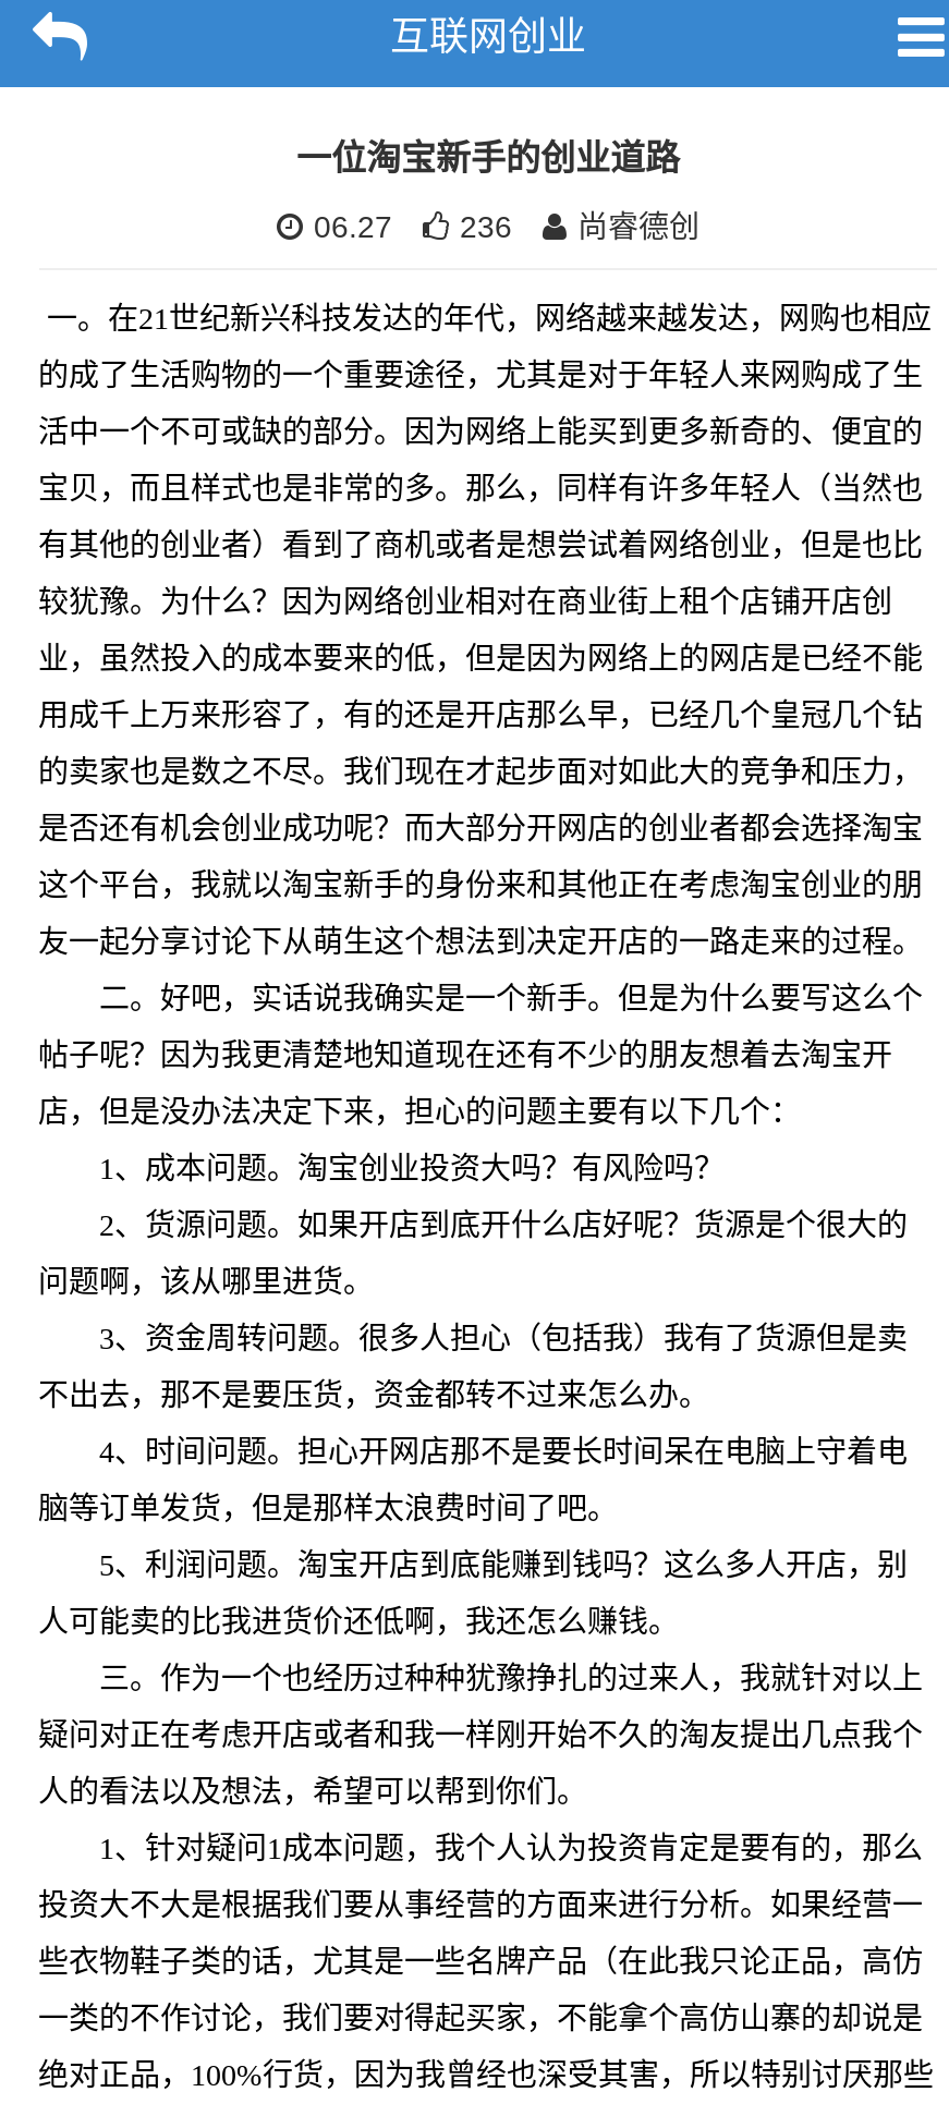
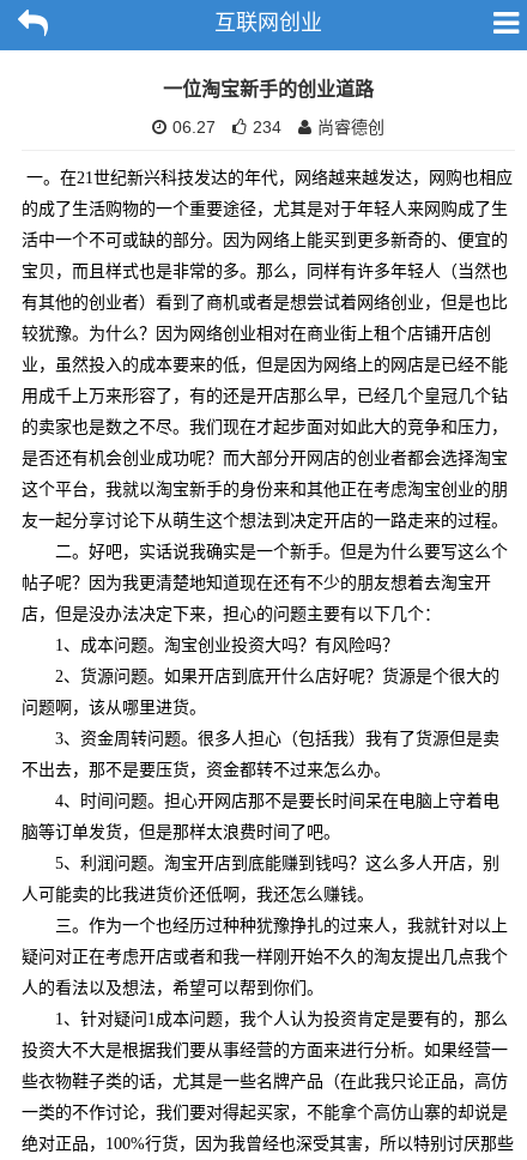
- 236
+ 234
